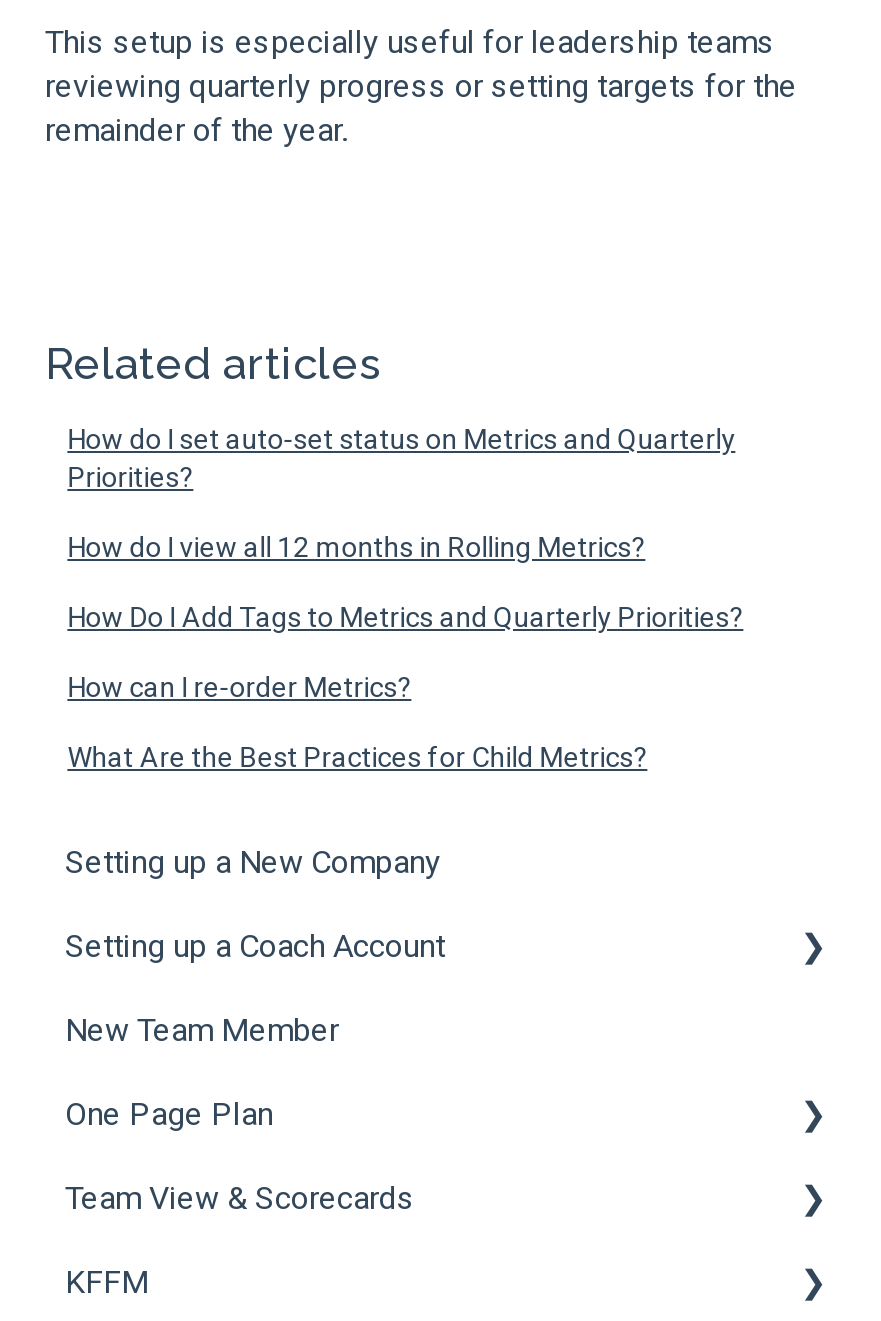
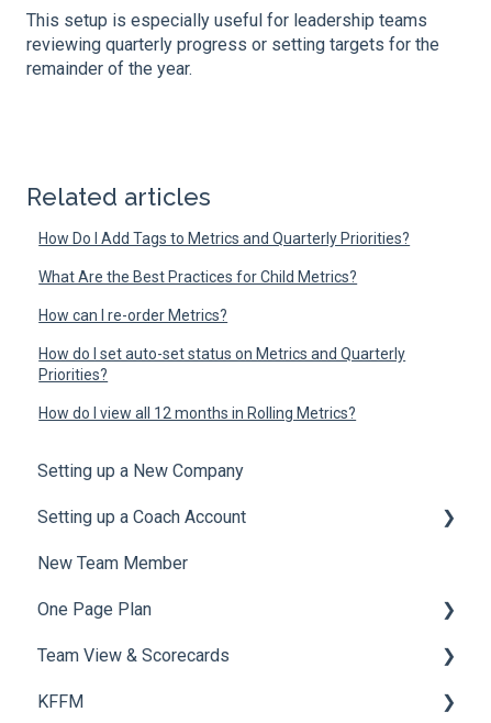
moved down: How do I set auto-set status on Metrics and Quarterly | Priorities? | How do I view all 12 months in Rolling Metrics?

moved up: How Do I Add Tags to Metrics and Quarterly Priorities? | What Are the Best Practices for Child Metrics? | How can I re-order Metrics?
